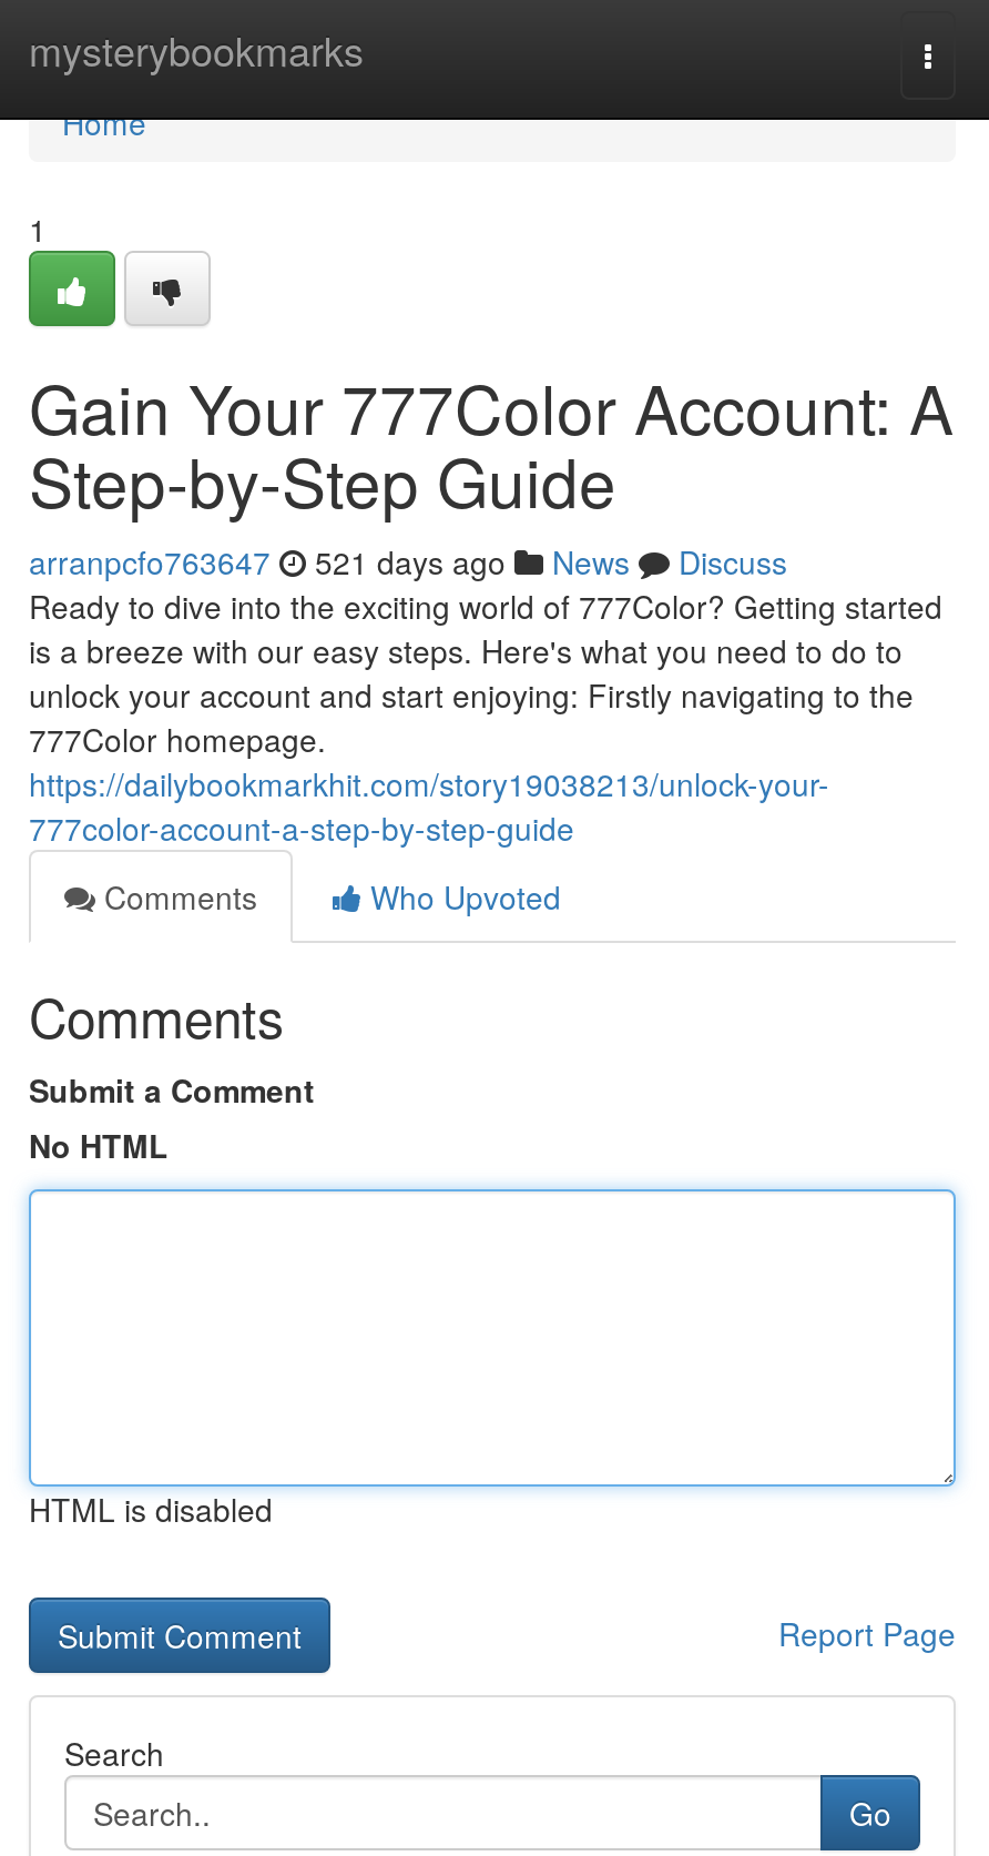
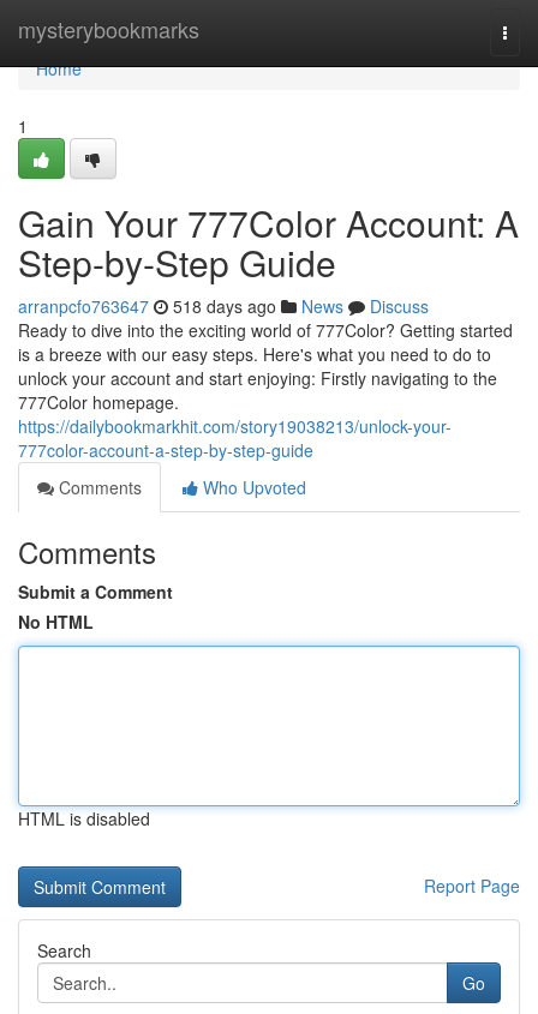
- arranpcfo763647 521 days ago News Discuss
+ arranpcfo763647 518 days ago News Discuss
